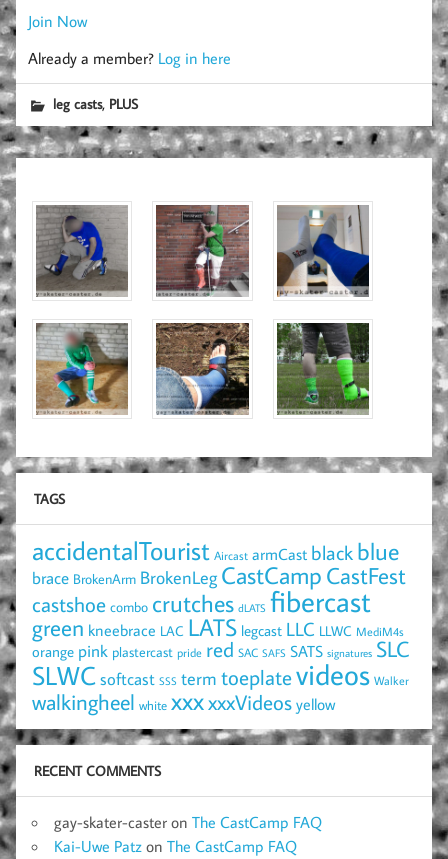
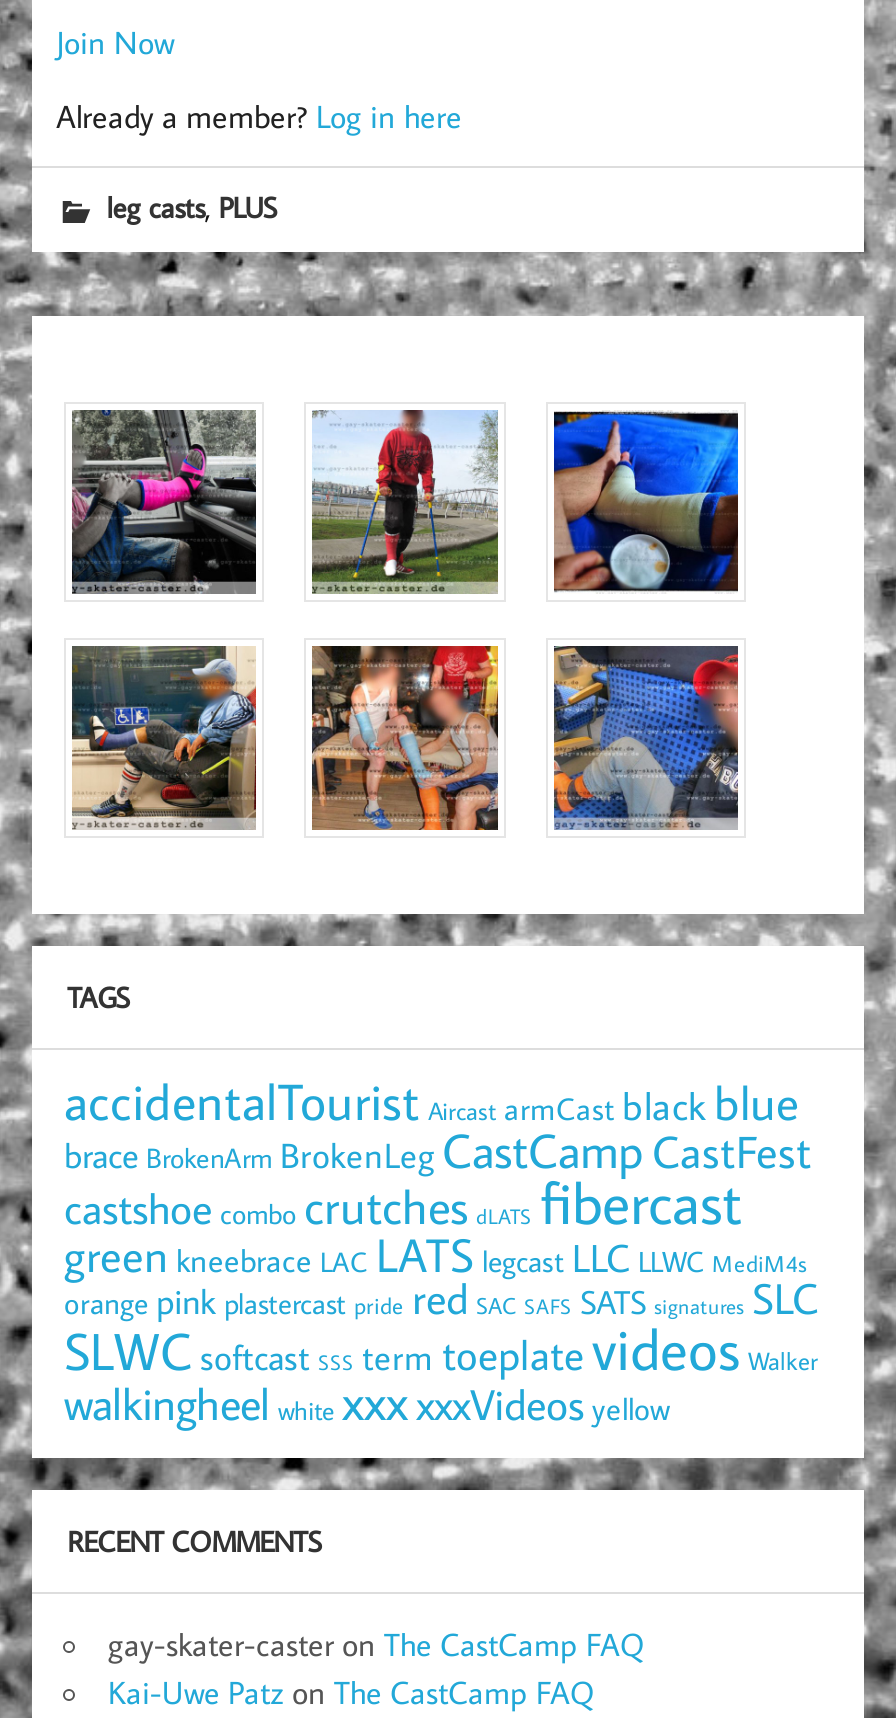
- [image]
+ [image]

- [image]
+ [image]

- [image]
+ [image]

- [image]
+ [image]

- [image]
+ [image]

- [image]
+ [image]
